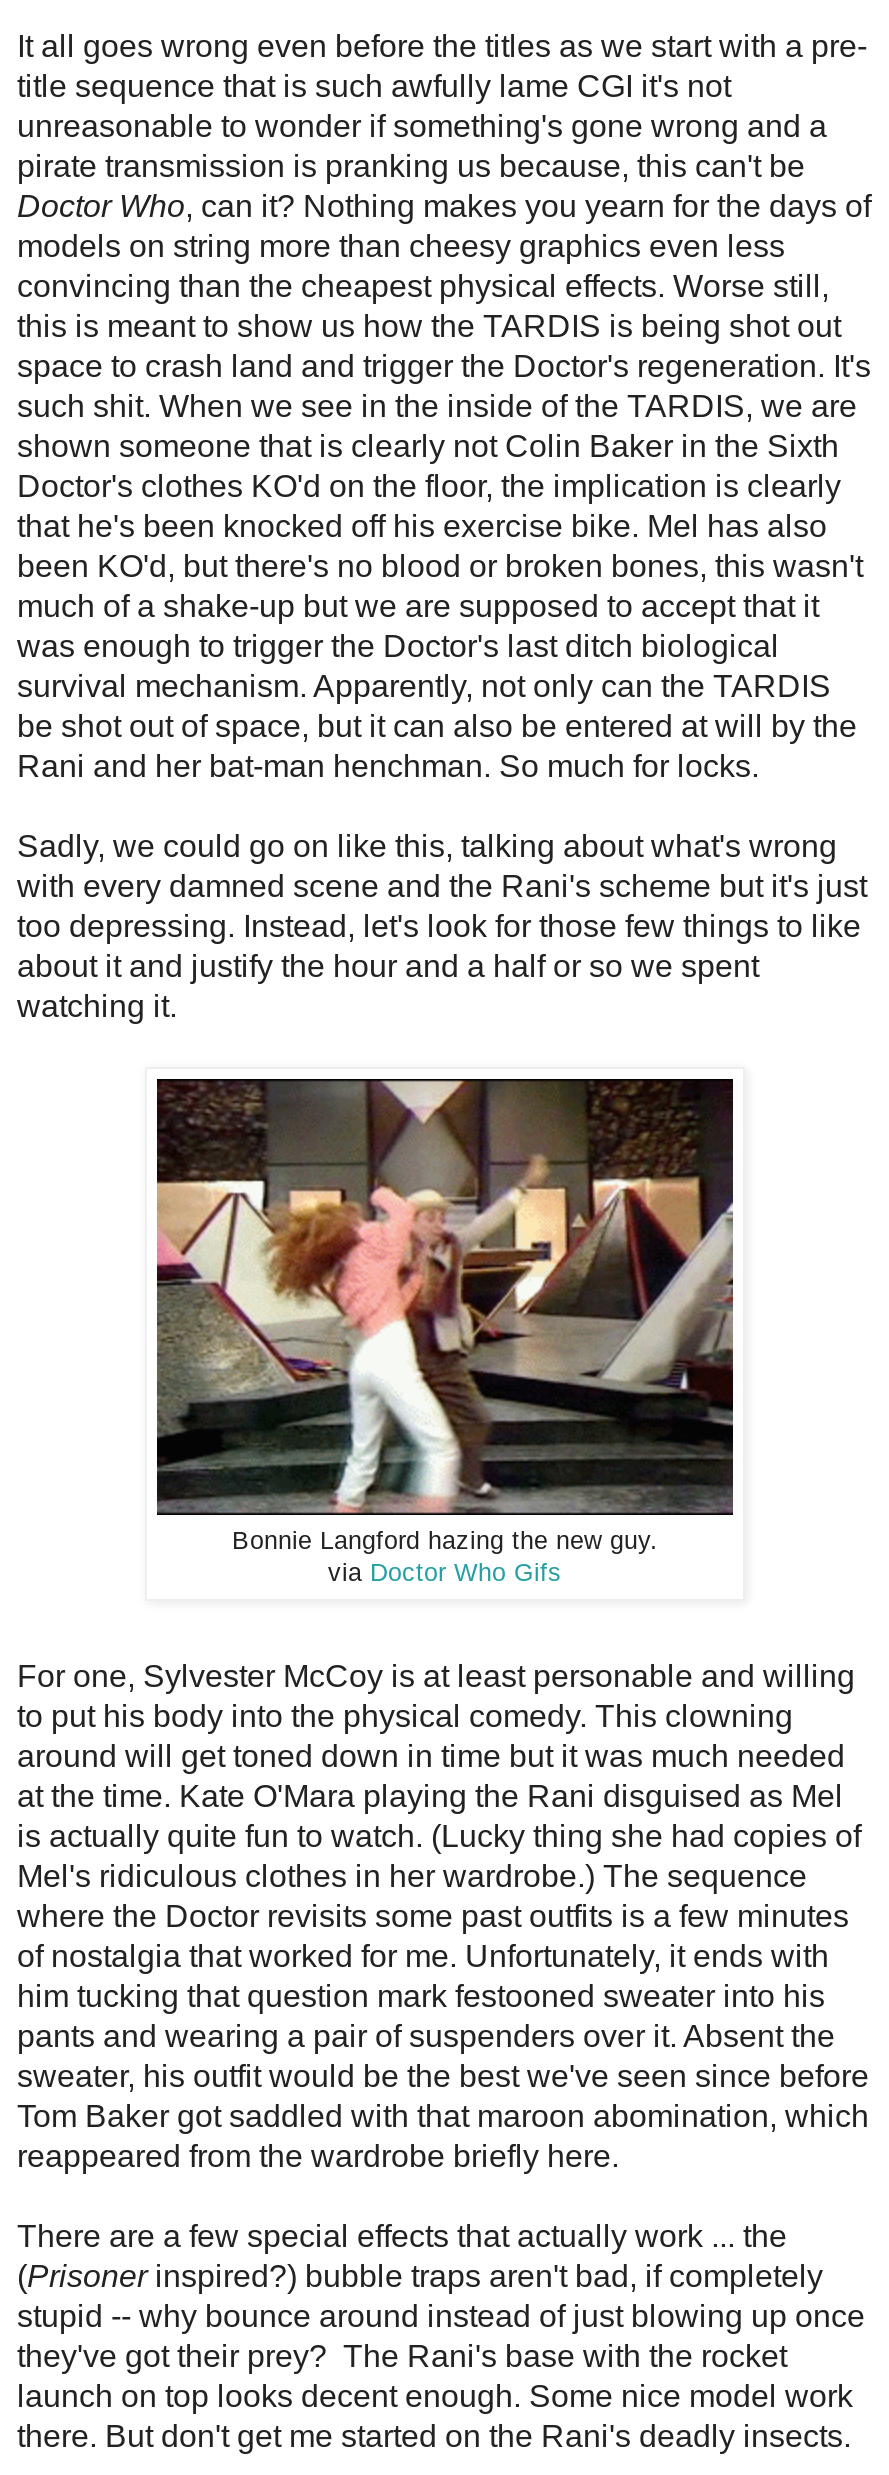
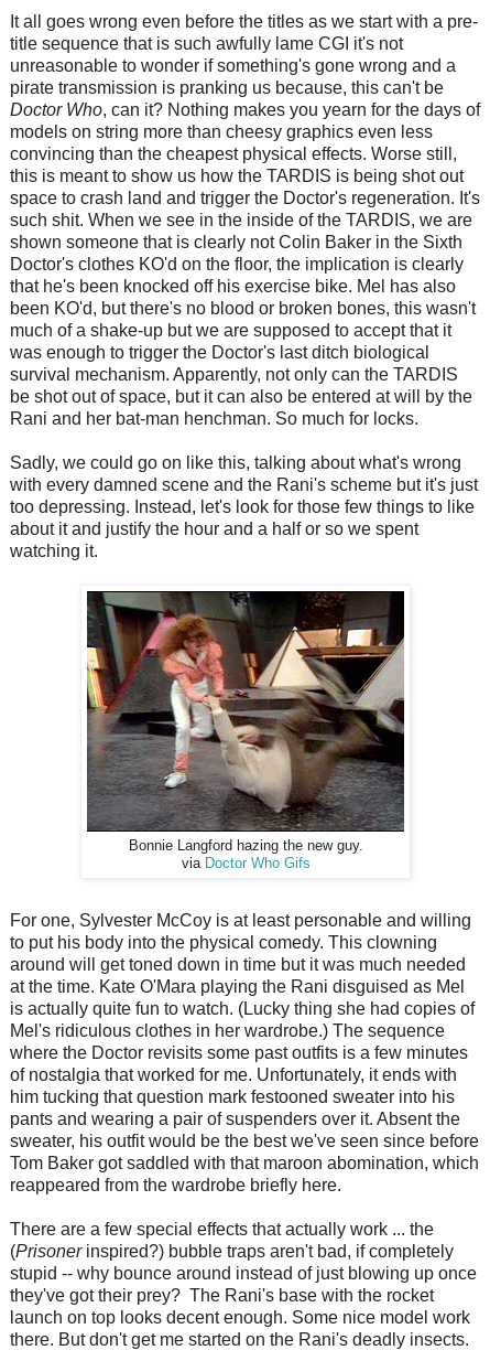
- [image]
+ [image]
